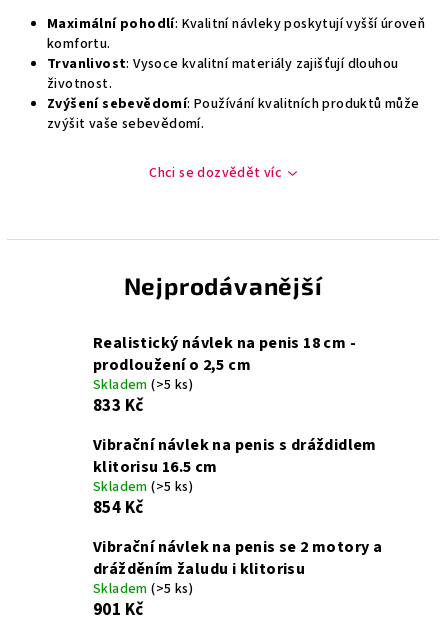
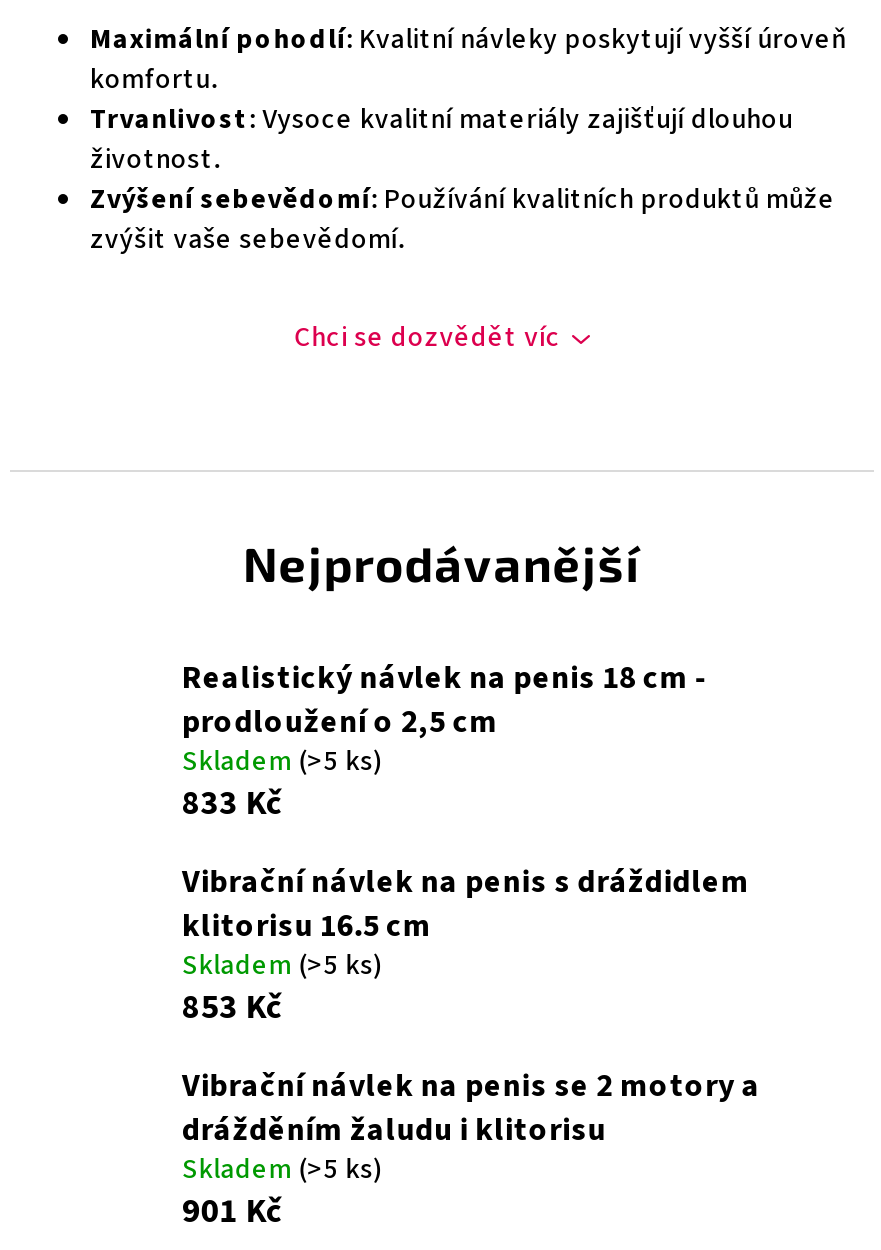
- 854 Kč
+ 853 Kč
